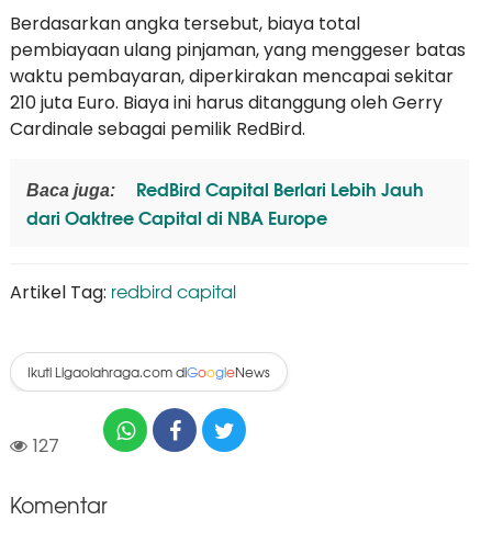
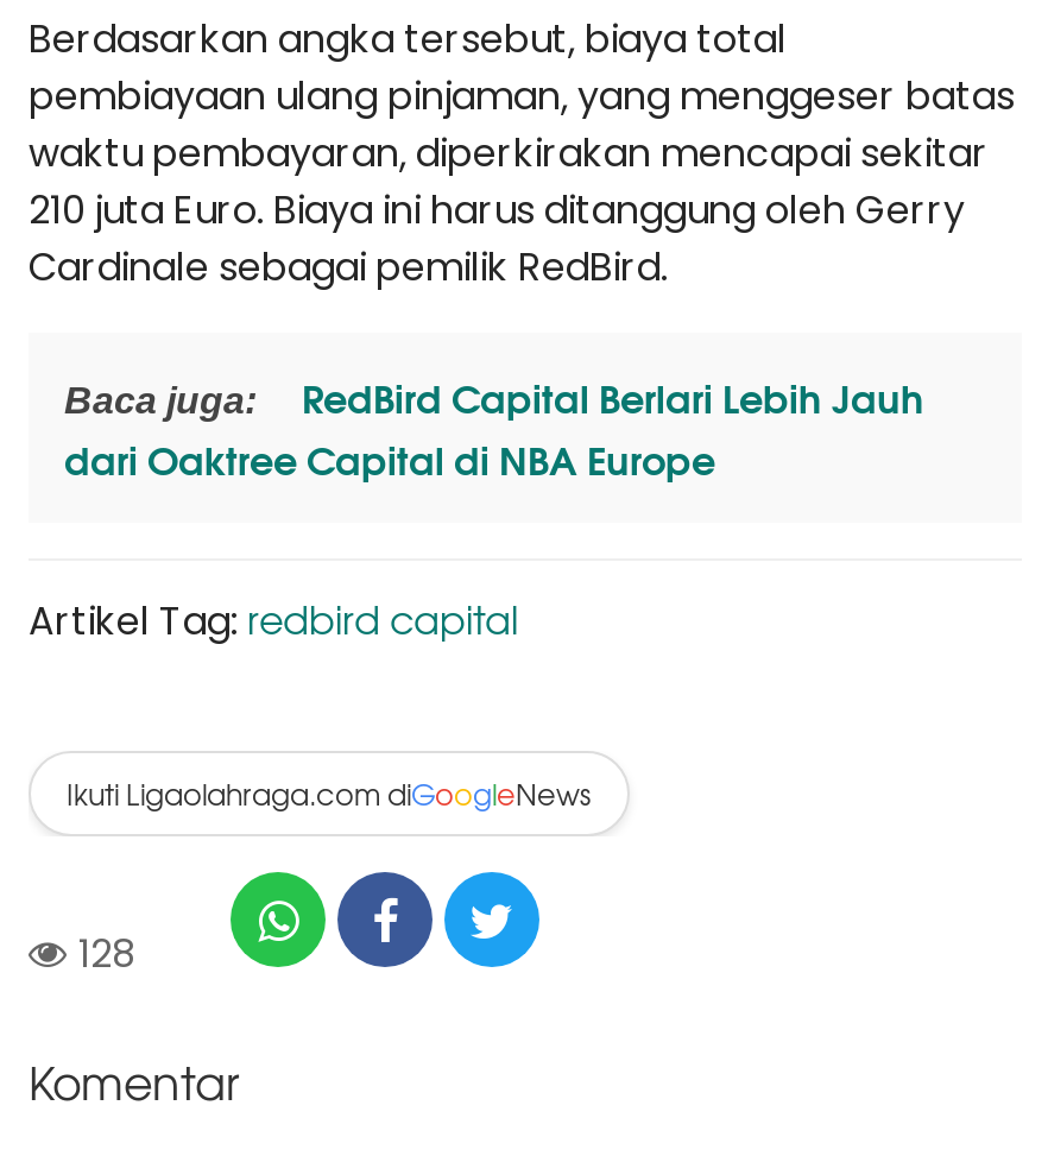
- 127
+ 128
